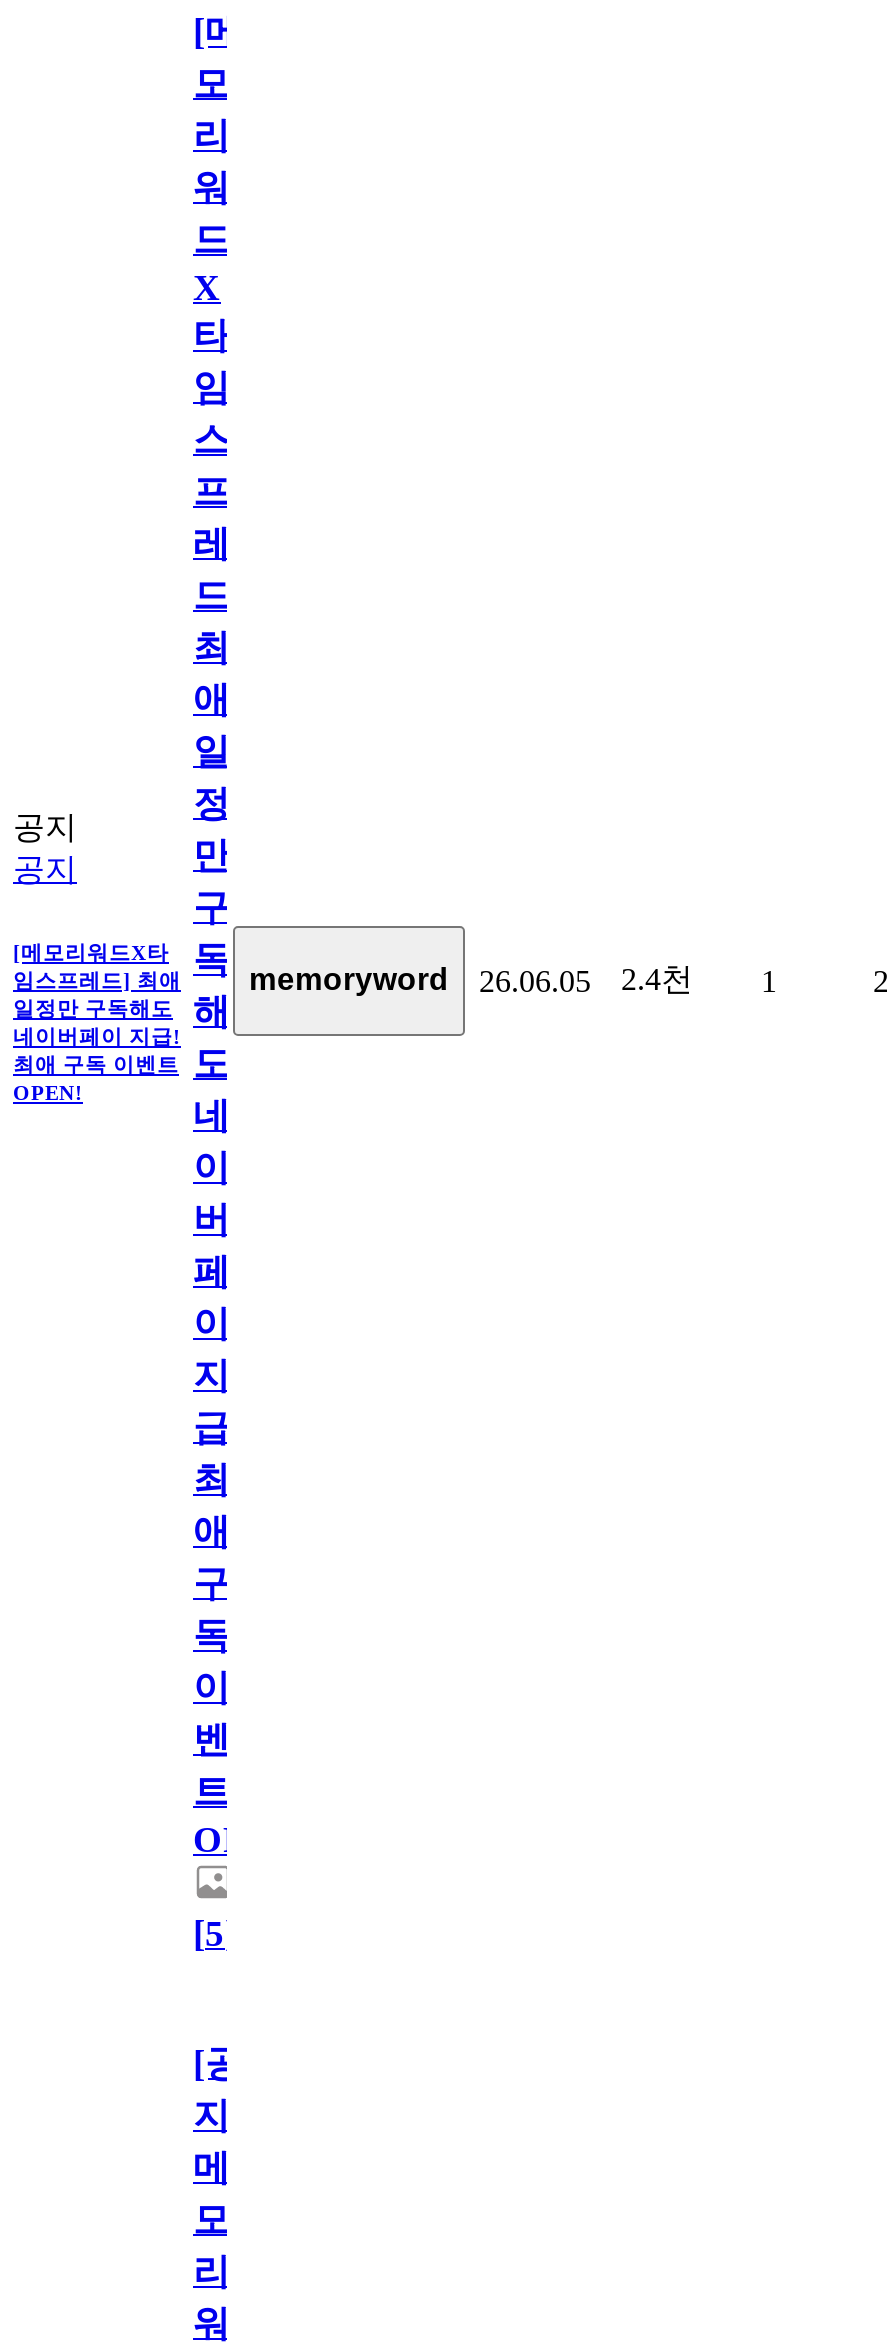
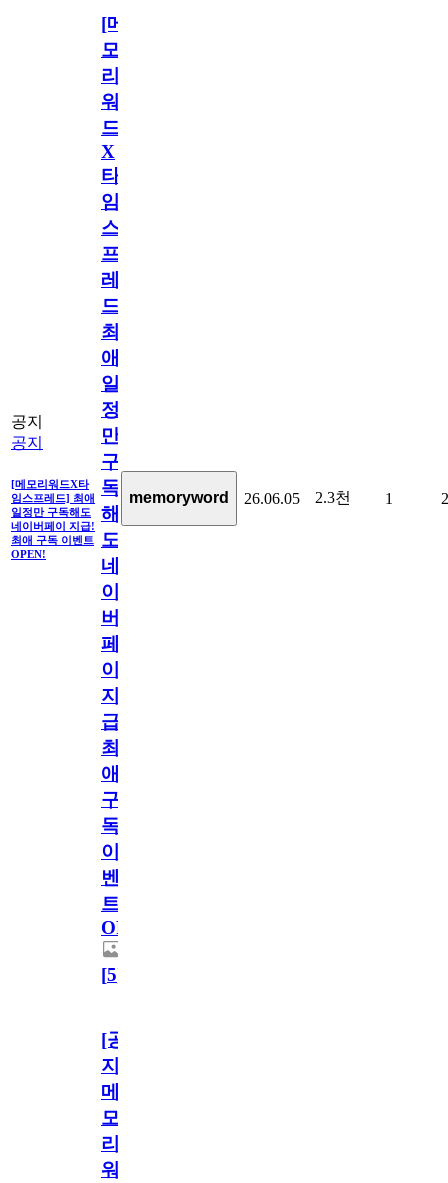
- [메모리워드X타 독 memoryword 26.06.05 2.4천 1
+ [메모리워드X타 독 memoryword 26.06.05 2.3천 1
